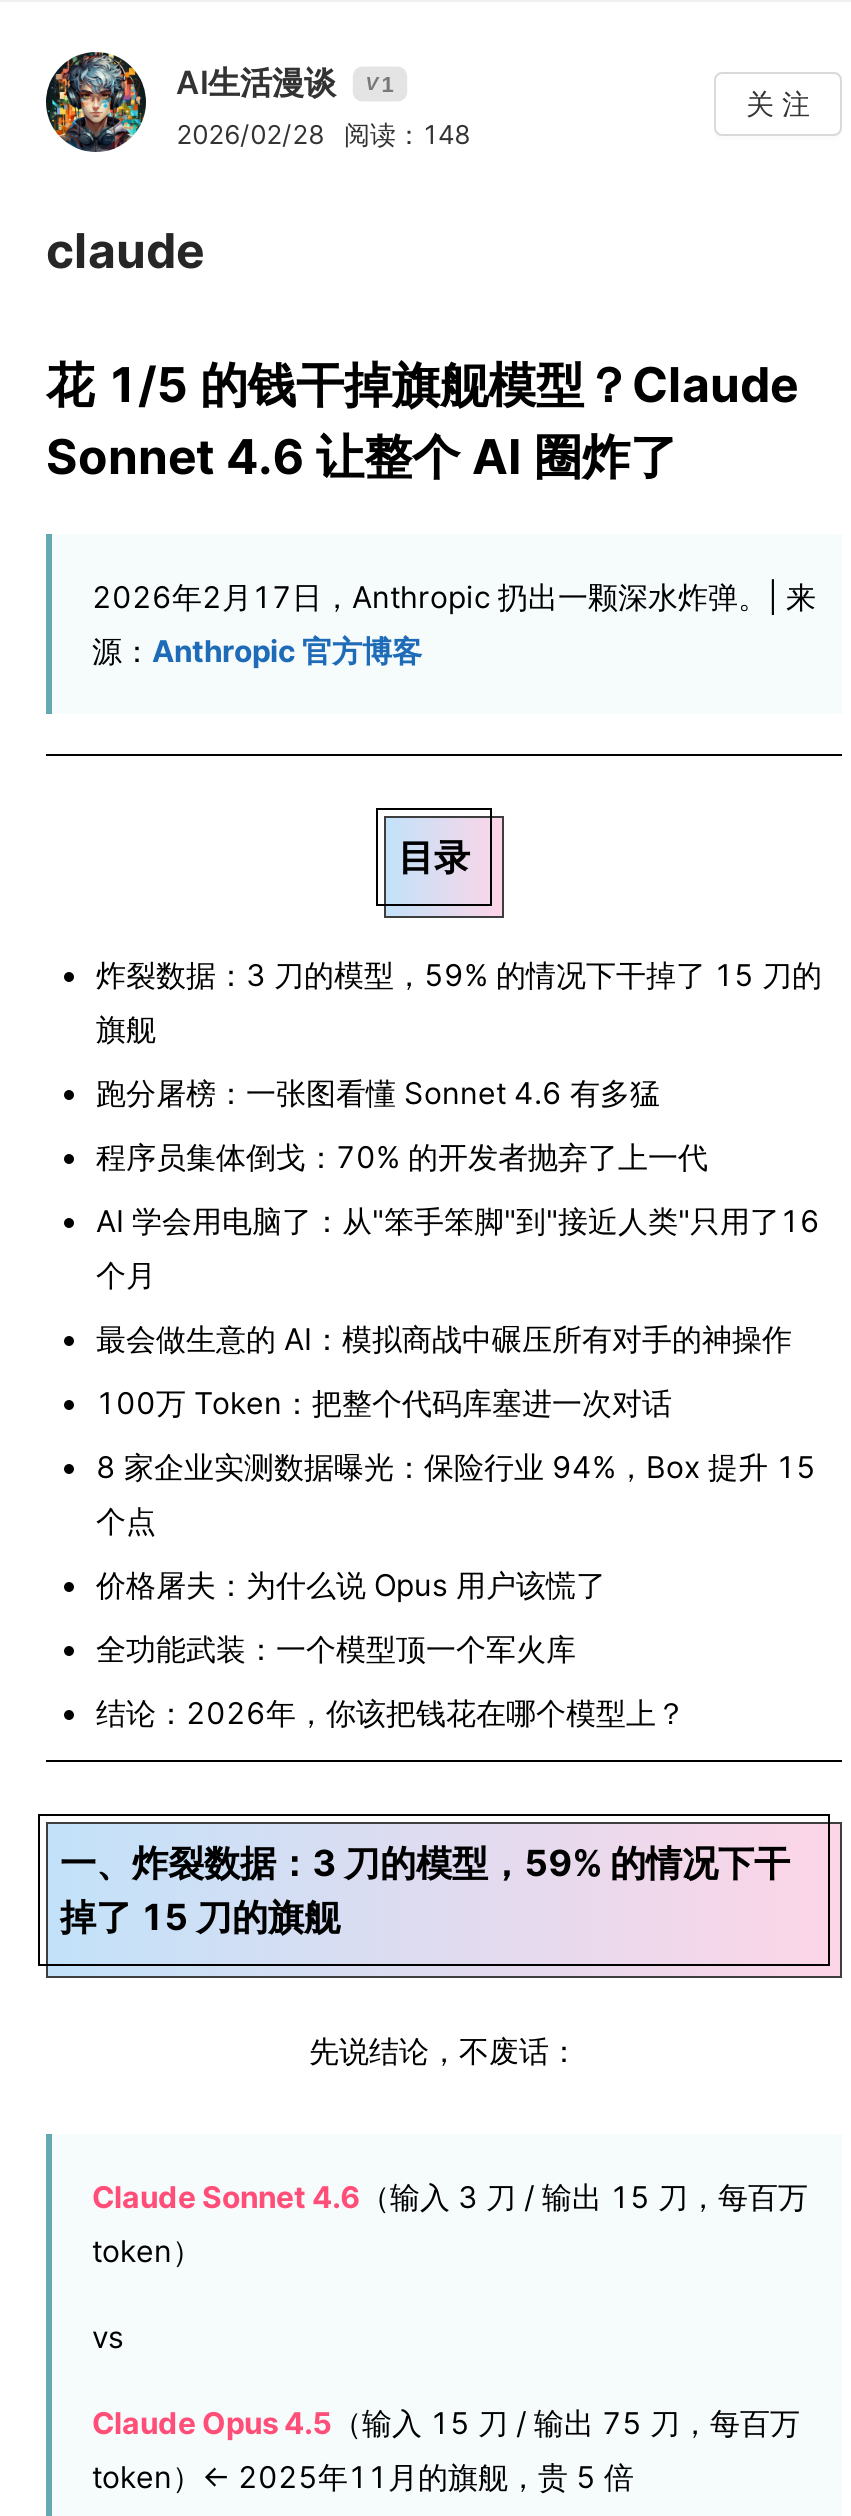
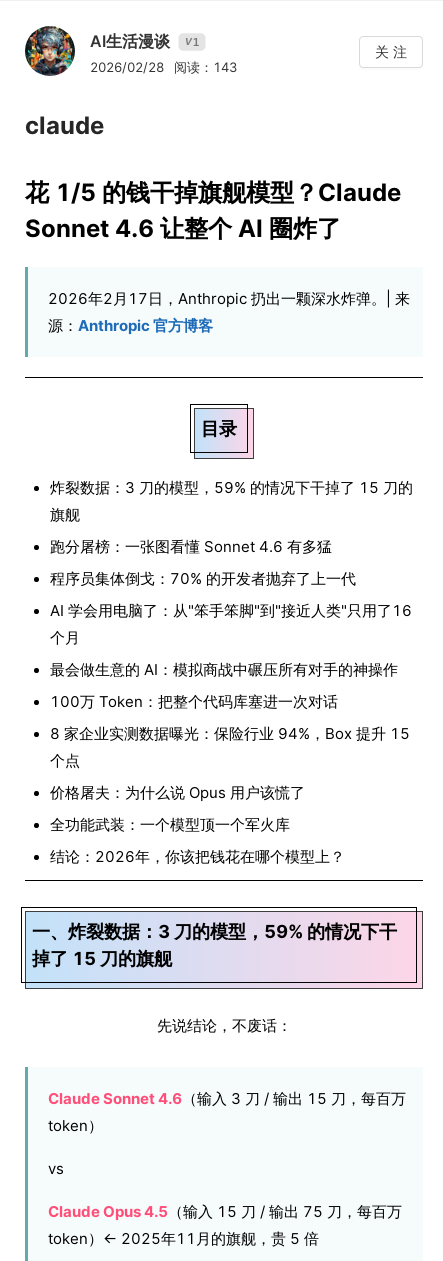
- 2026/02/28 阅读：148
+ 2026/02/28 阅读：143
